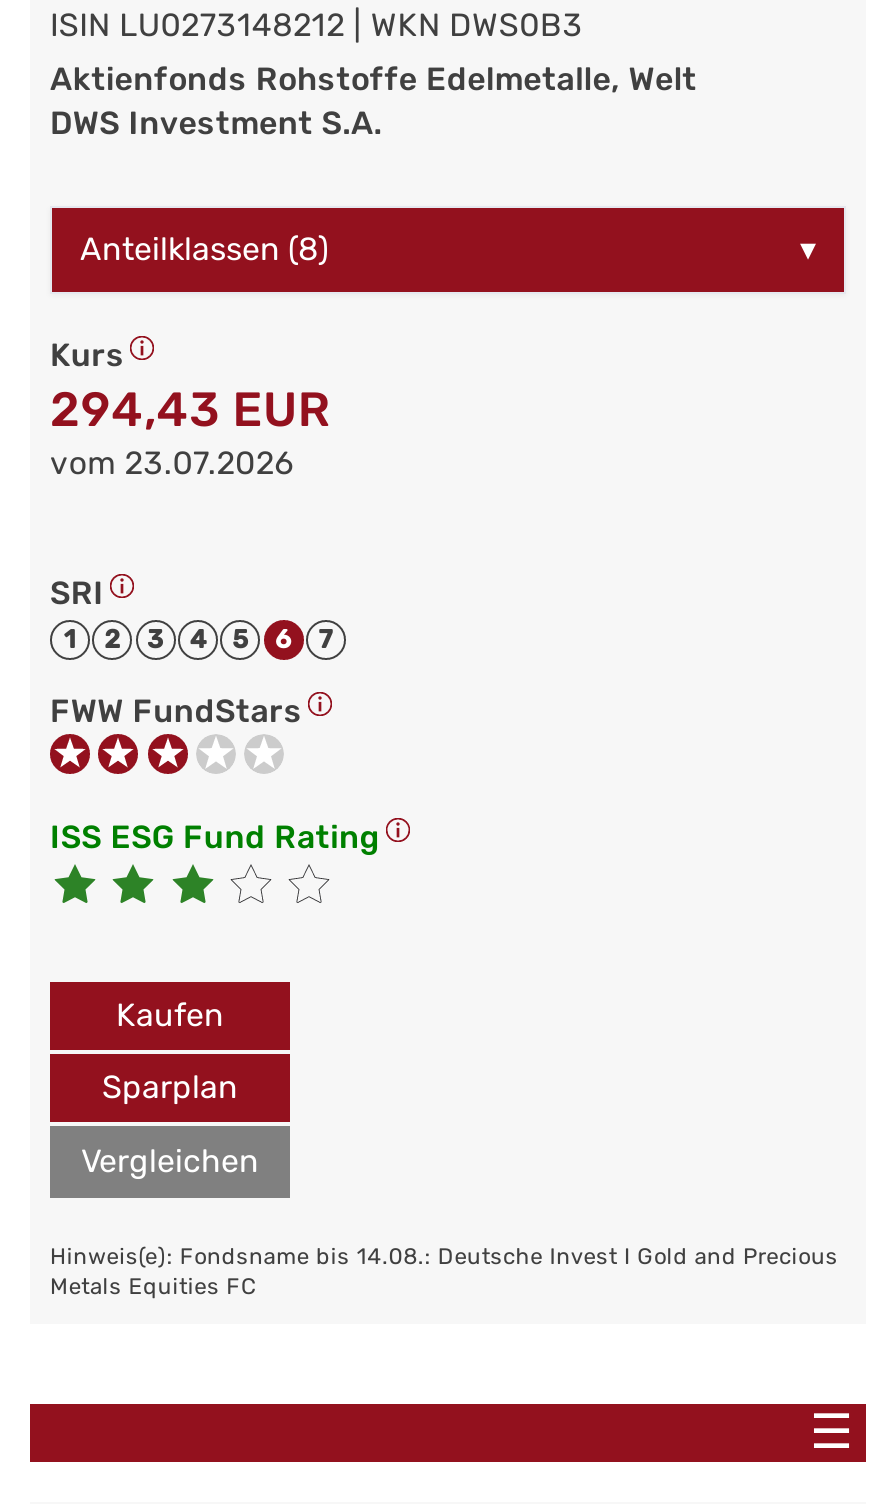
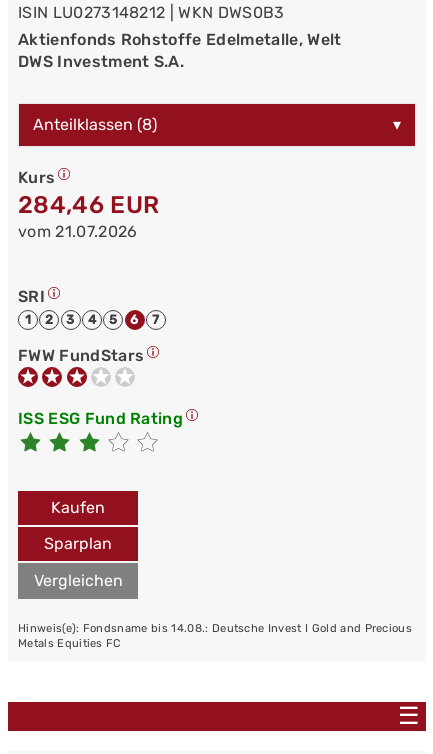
- 294,43 EUR
+ 284,46 EUR

- vom 23.07.2026
+ vom 21.07.2026
